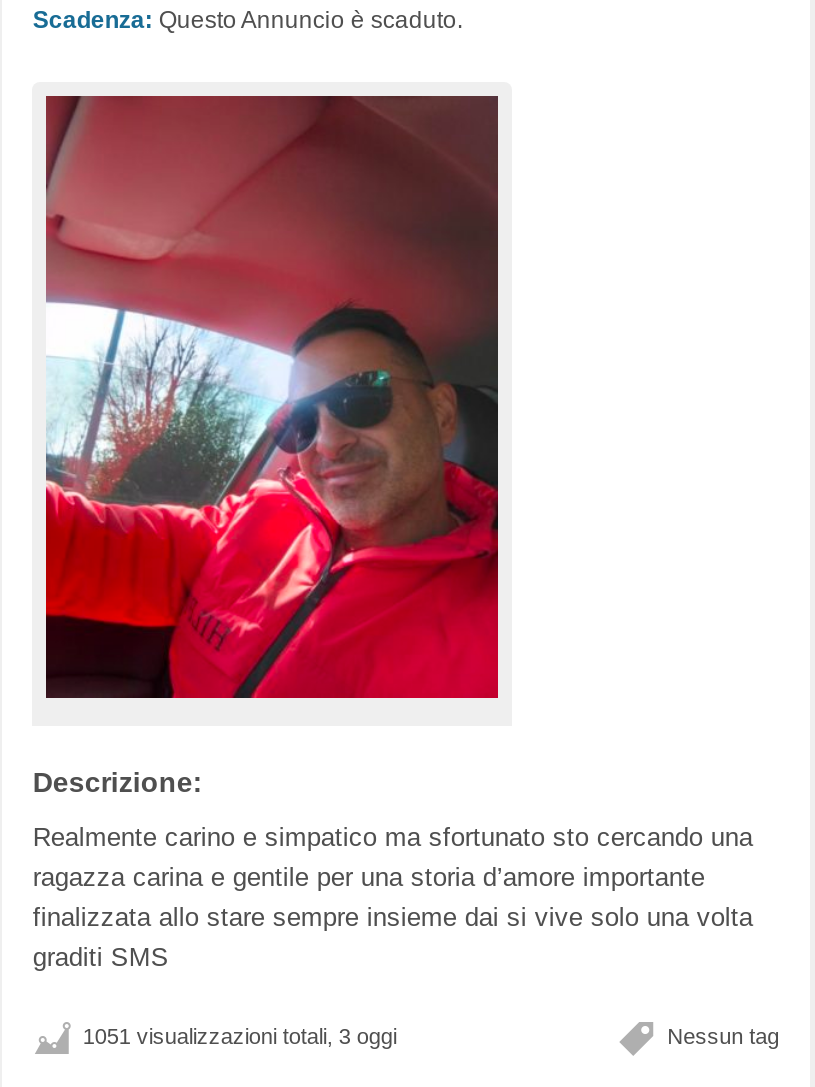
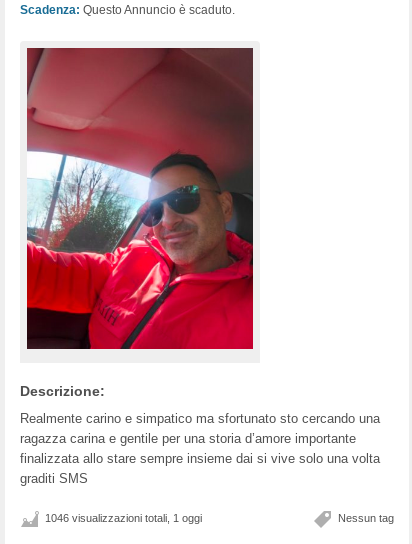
- 1051 visualizzazioni totali, 3 oggi
+ 1046 visualizzazioni totali, 1 oggi
